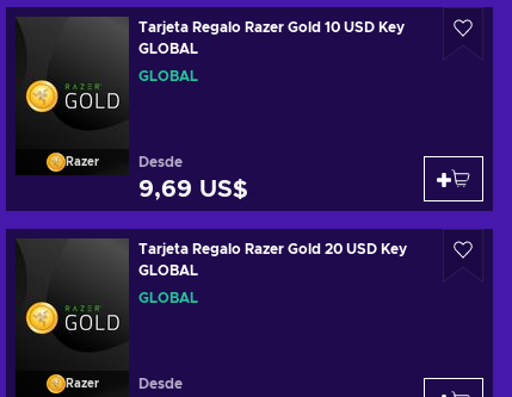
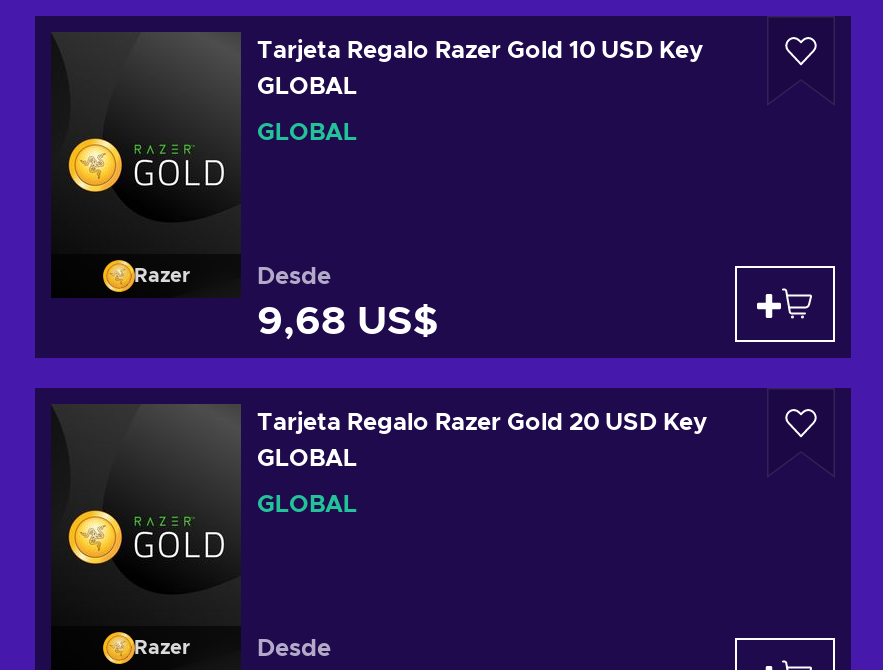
- 9,69 US$
+ 9,68 US$
